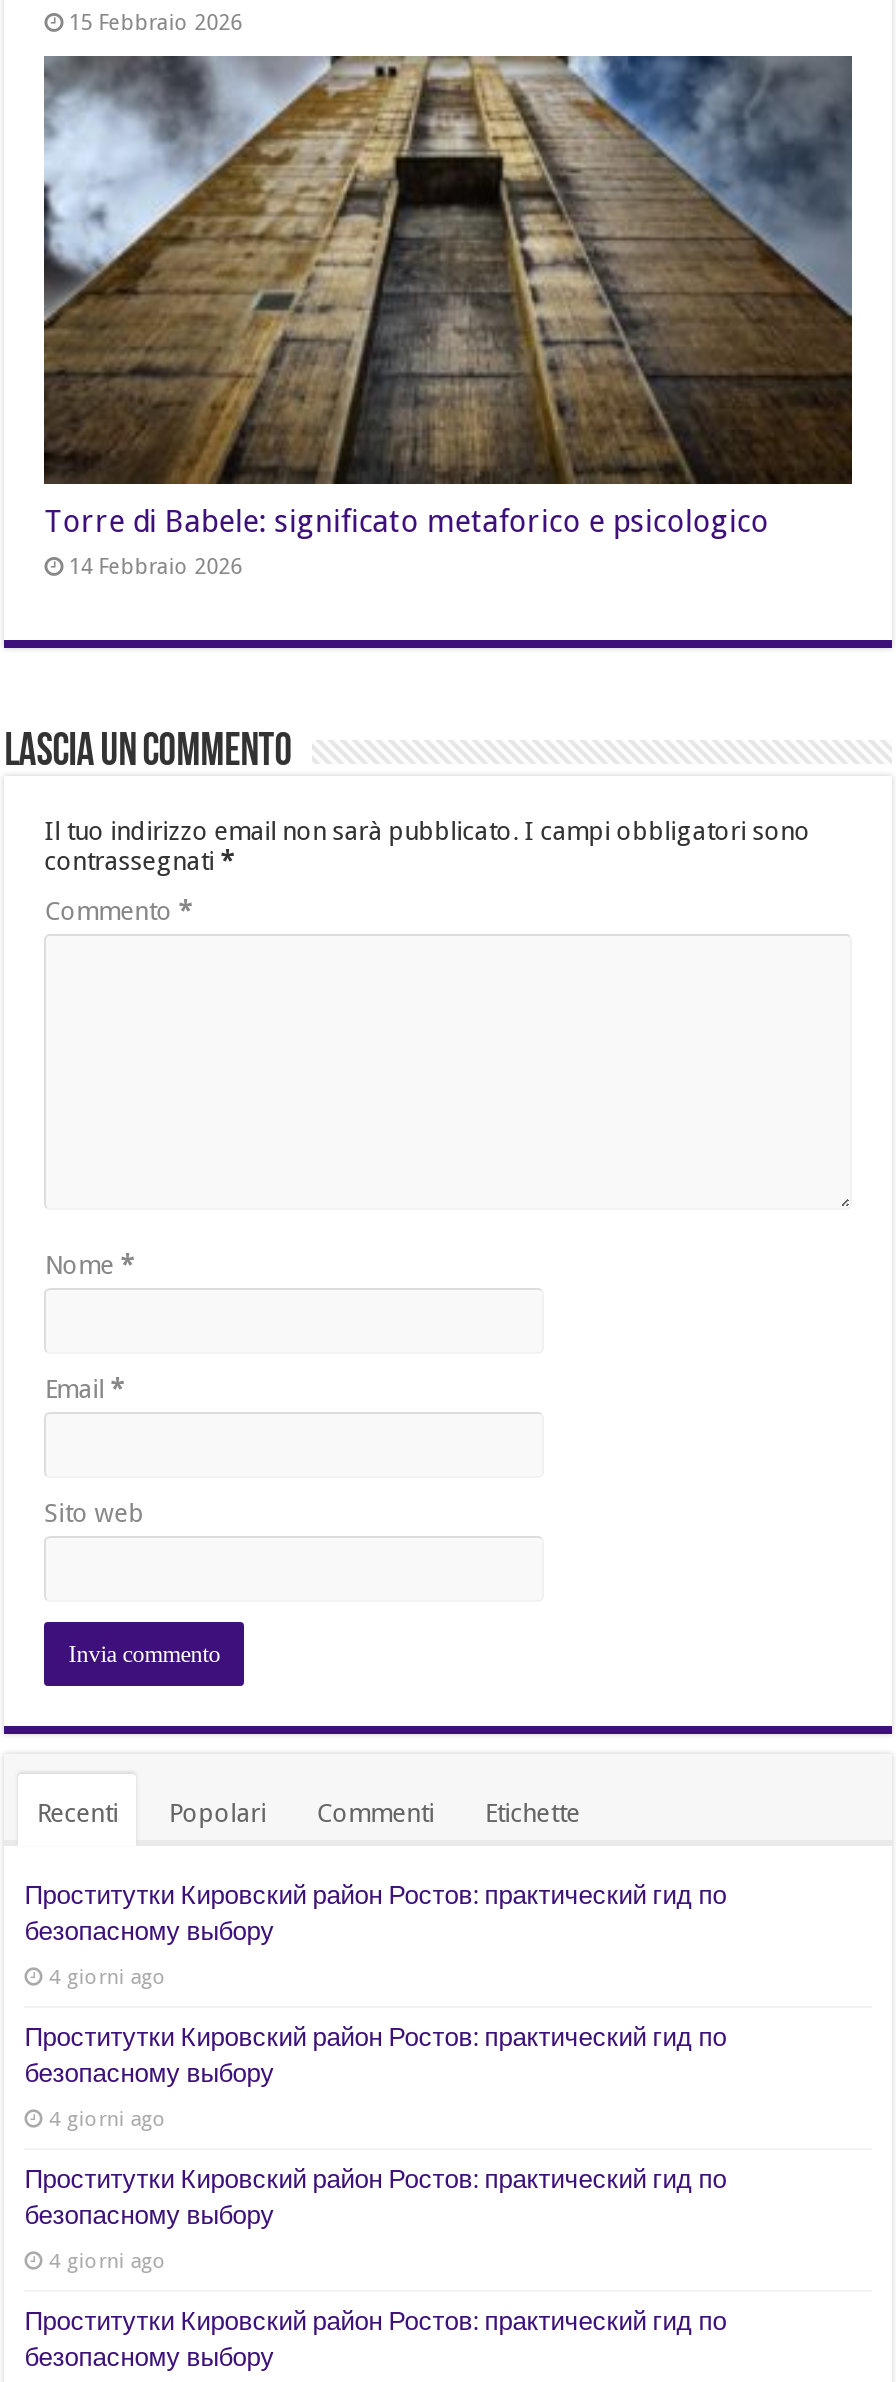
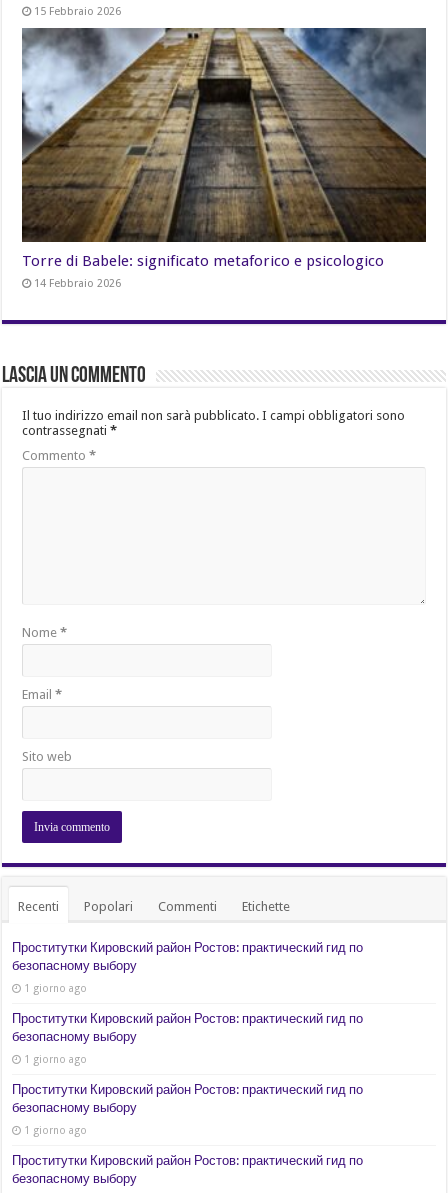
- 4 giorni ago
+ 1 giorno ago

- 4 giorni ago
+ 1 giorno ago

- 4 giorni ago
+ 1 giorno ago
